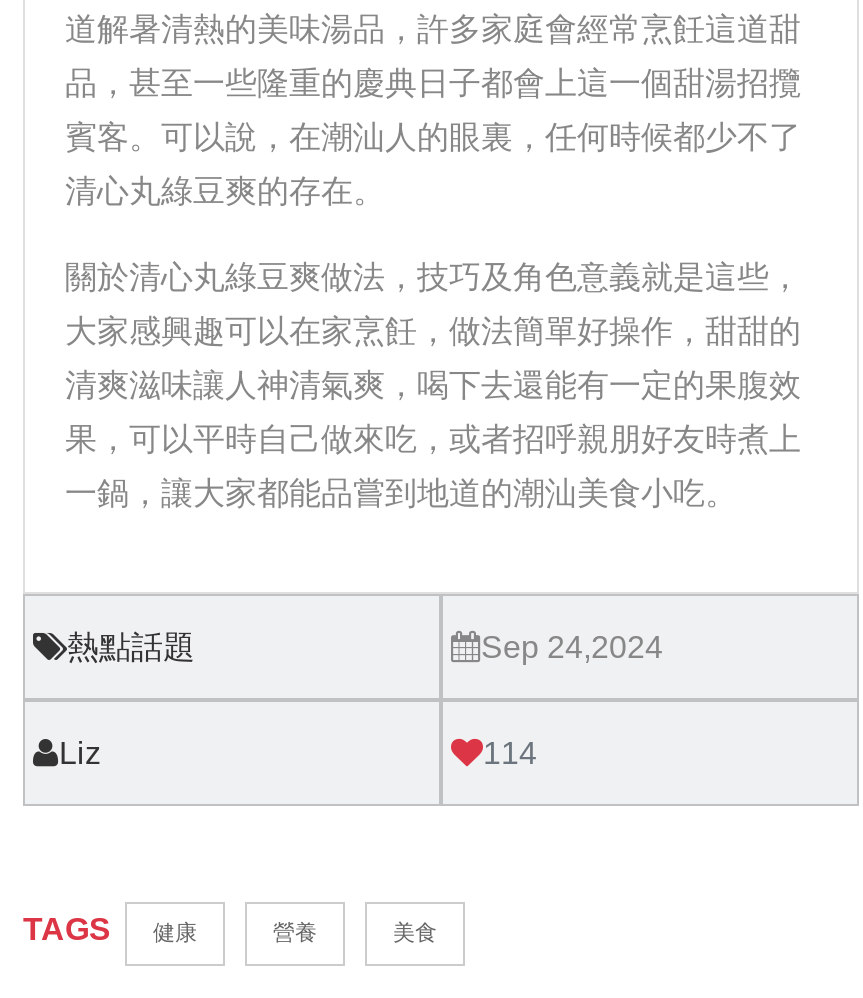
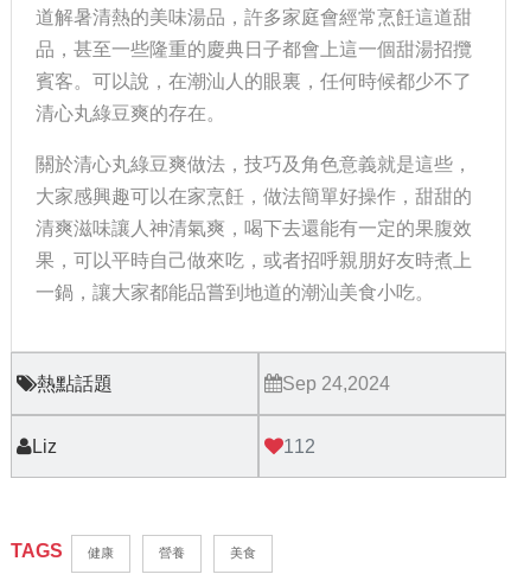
- 114
+ 112
